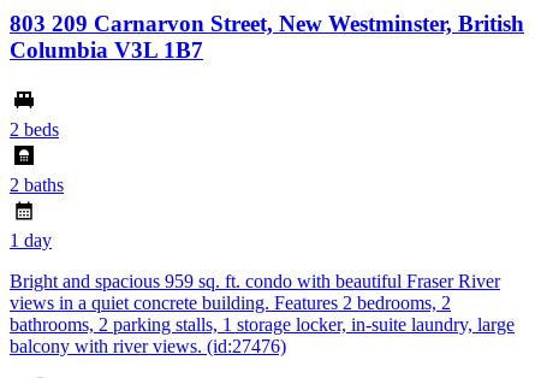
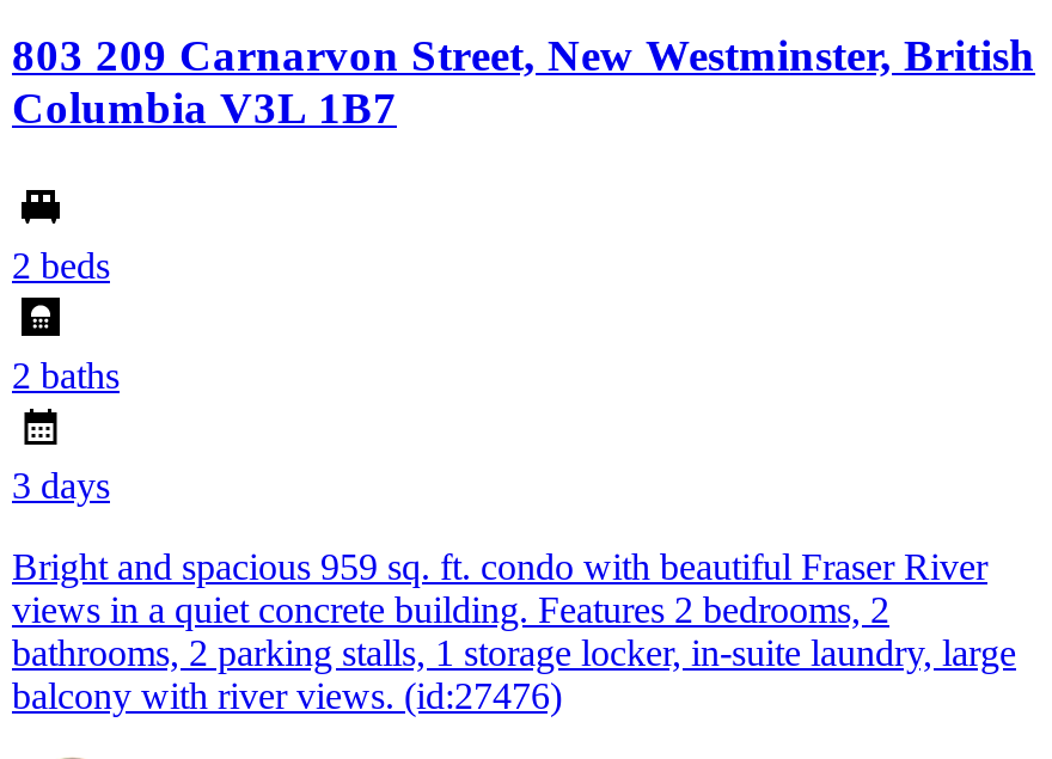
- 1 day
+ 3 days
